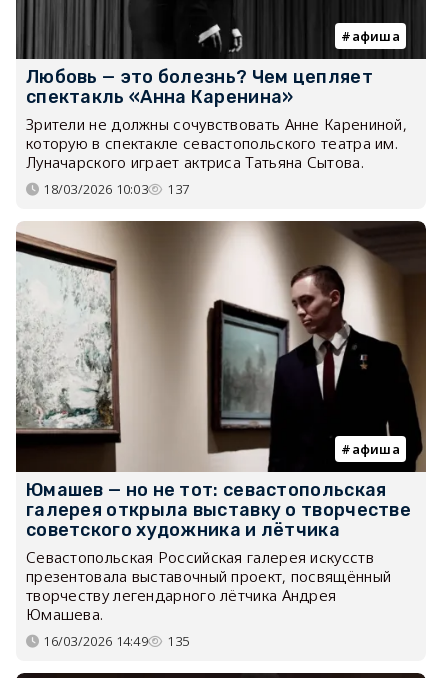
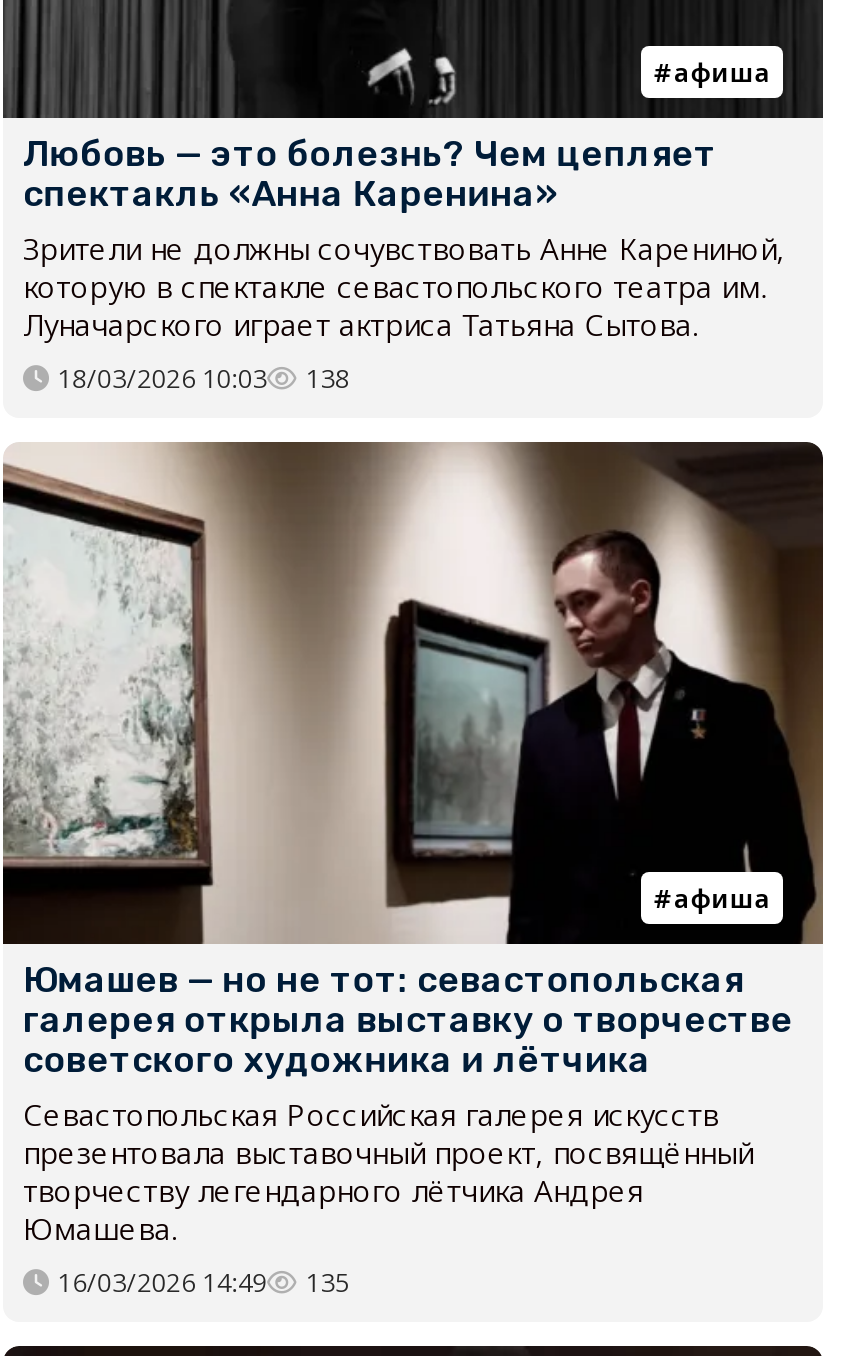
- 18/03/2026 10:03 137
+ 18/03/2026 10:03 138
